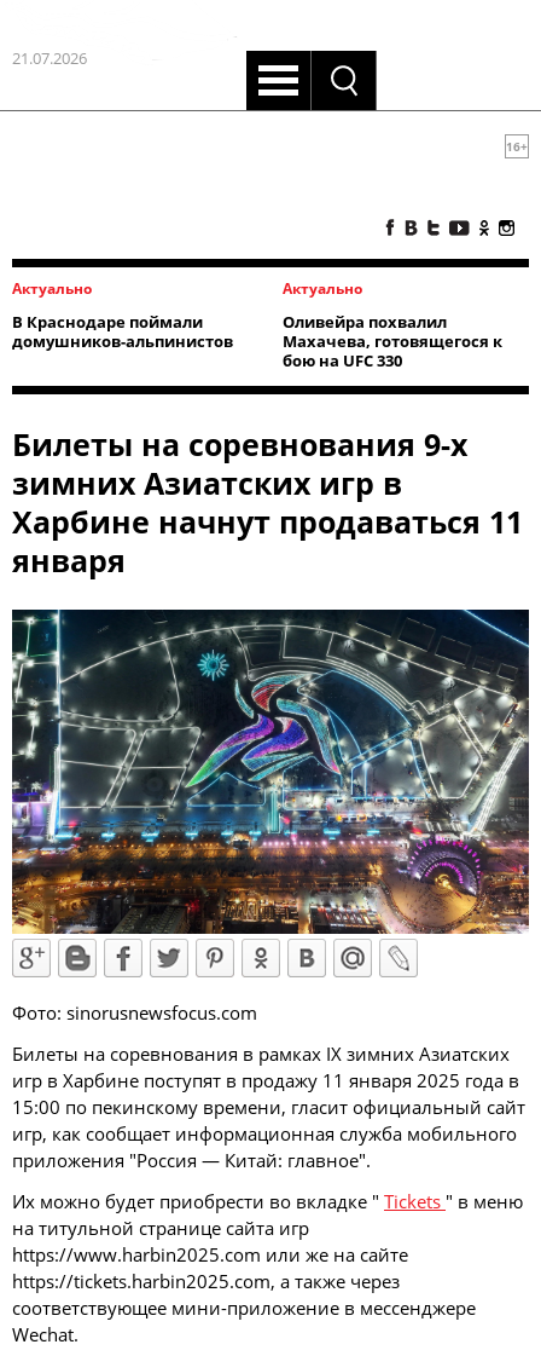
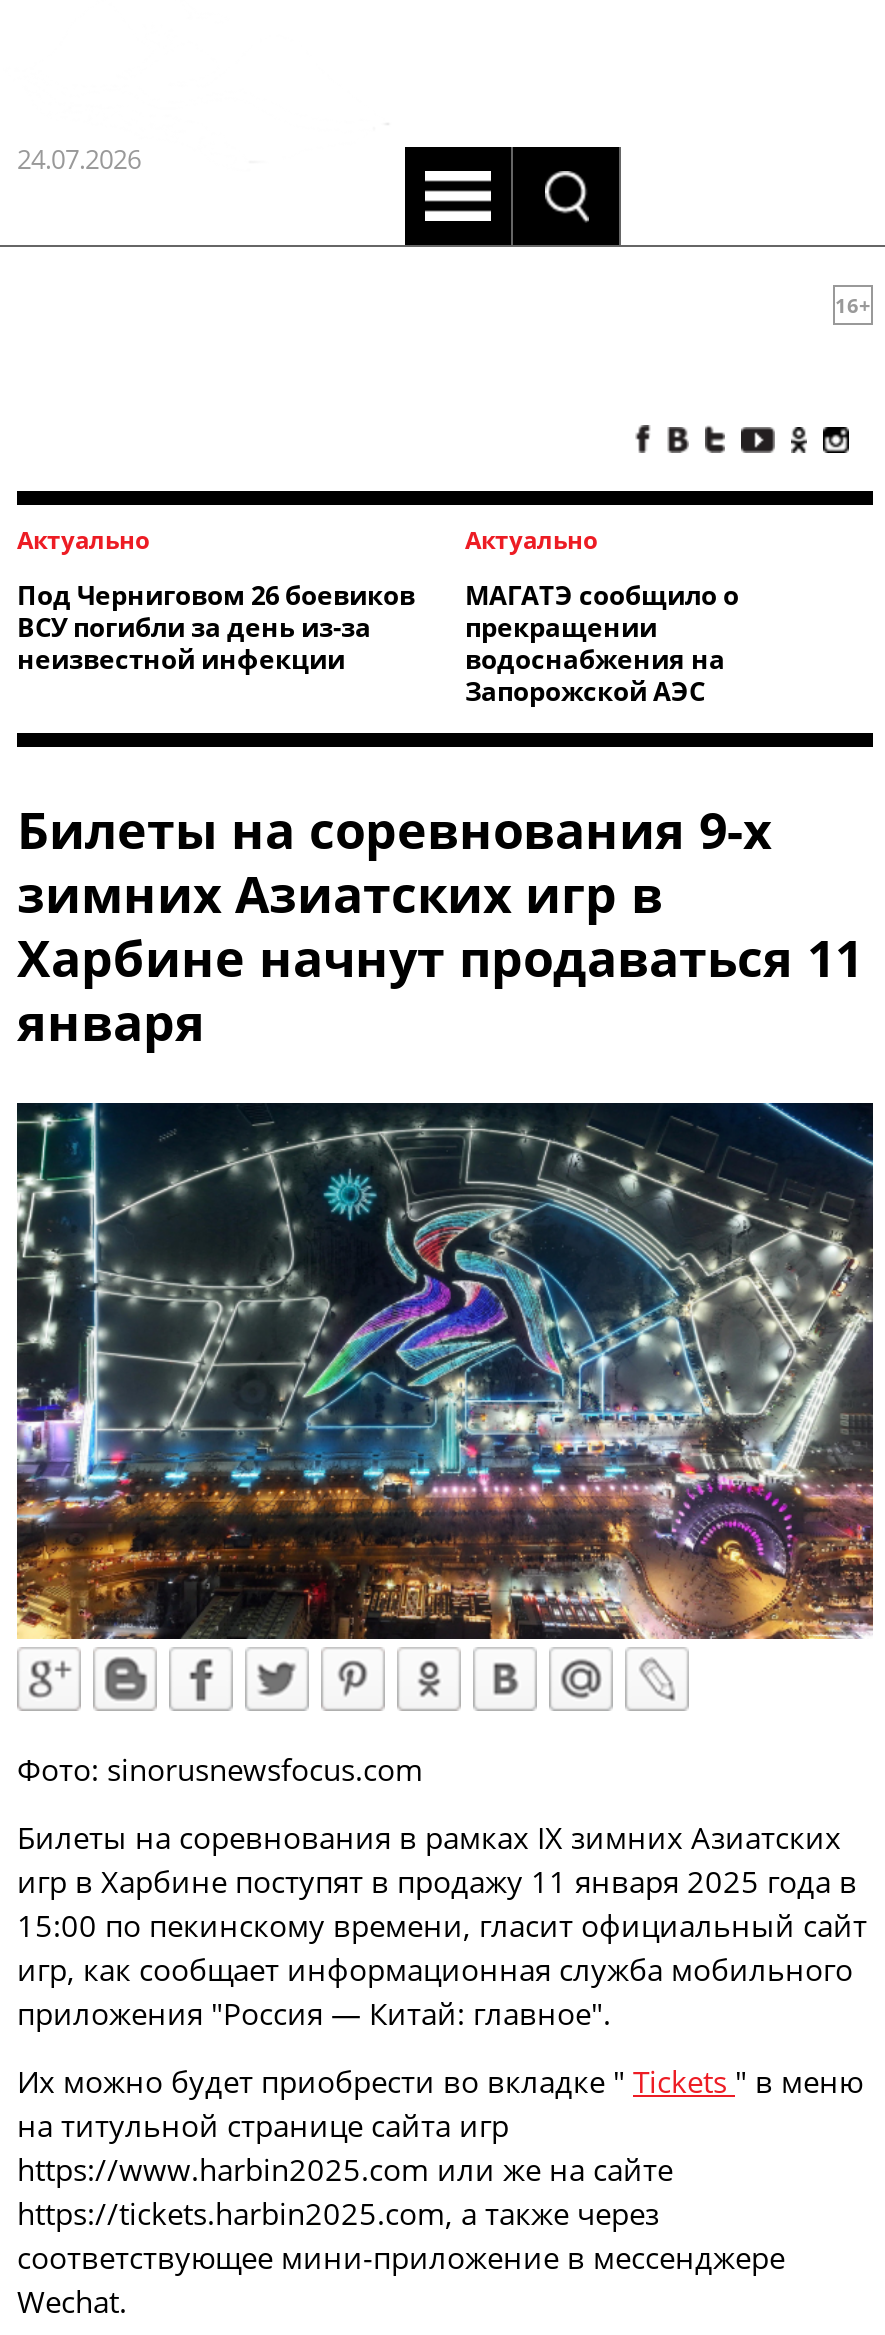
- 21.07.2026
+ 24.07.2026

- В Краснодаре поймали
- домушников-альпинистов
+ Под Черниговом 26 боевиков
+ ВСУ погибли за день из-за
+ неизвестной инфекции

- Оливейра похвалил
- Махачева, готовящегося к
- бою на UFC 330
+ МАГАТЭ сообщило о
+ прекращении
+ водоснабжения на
+ Запорожской АЭС
